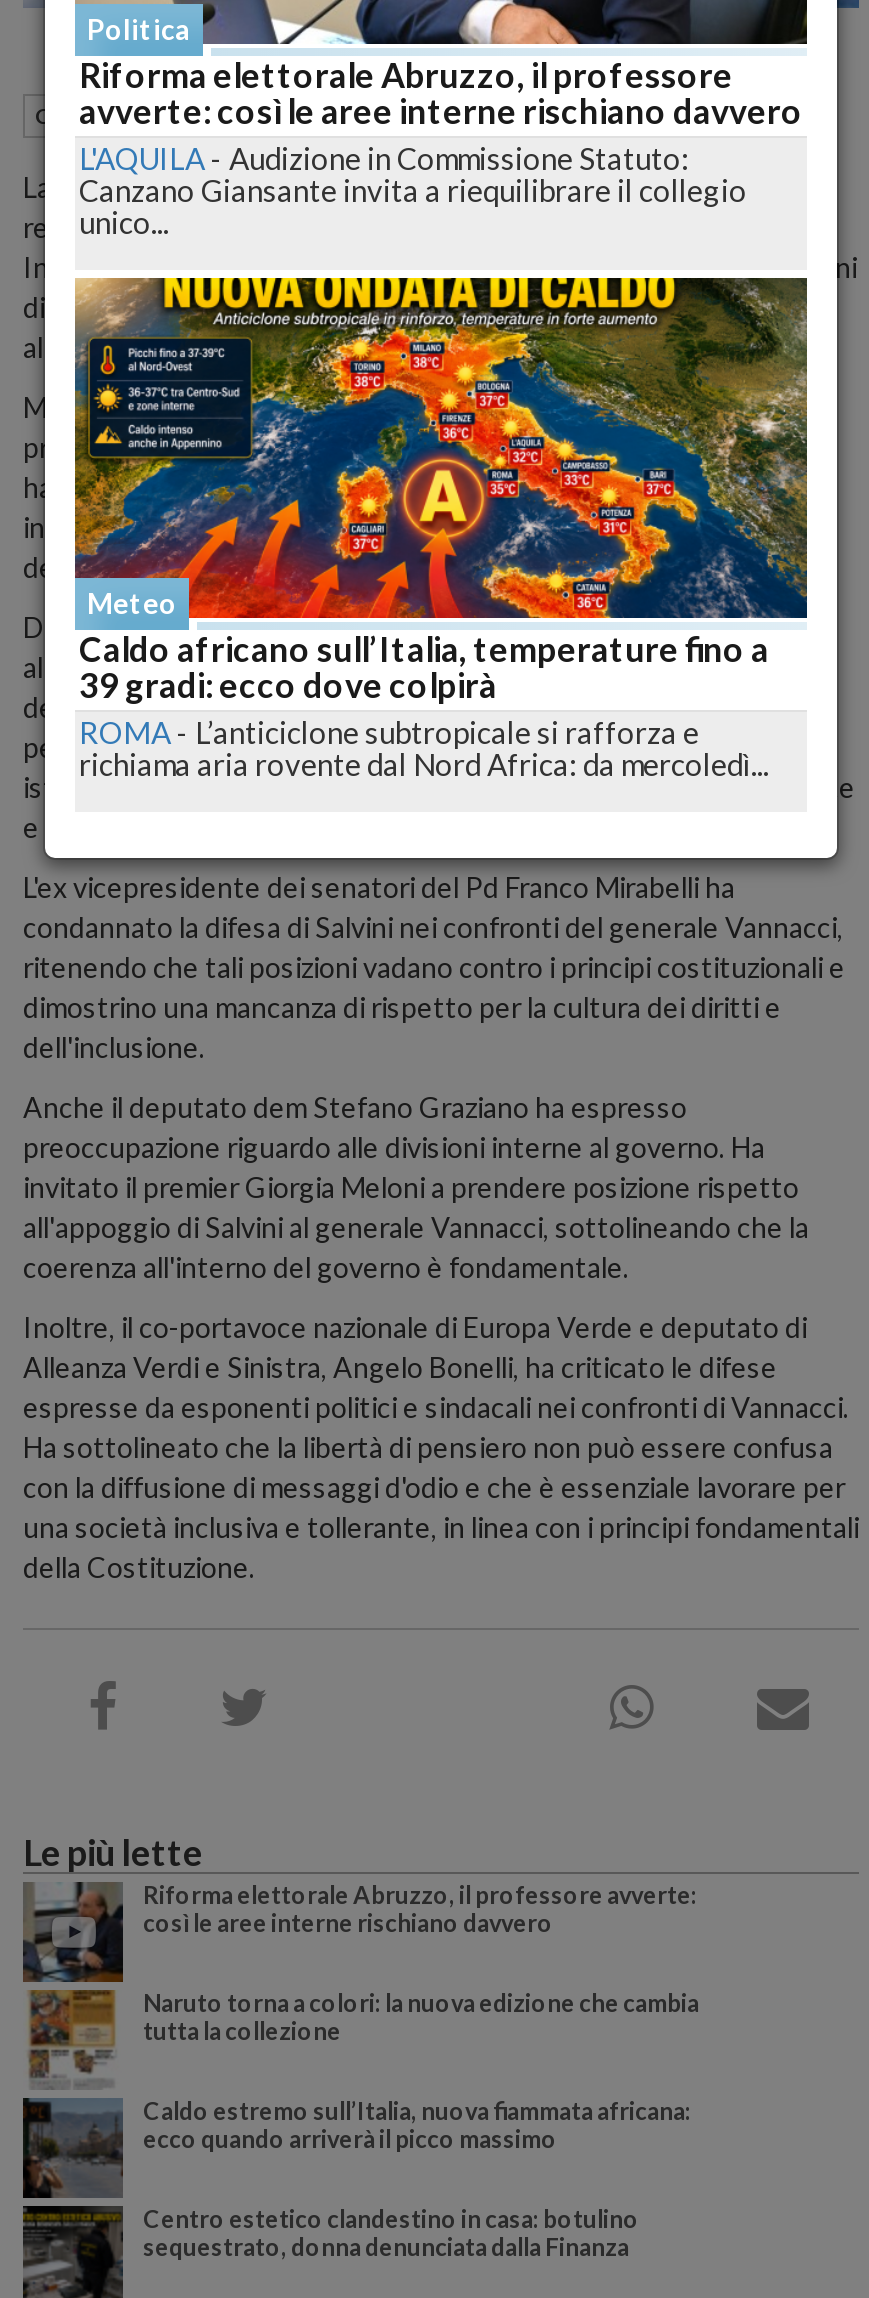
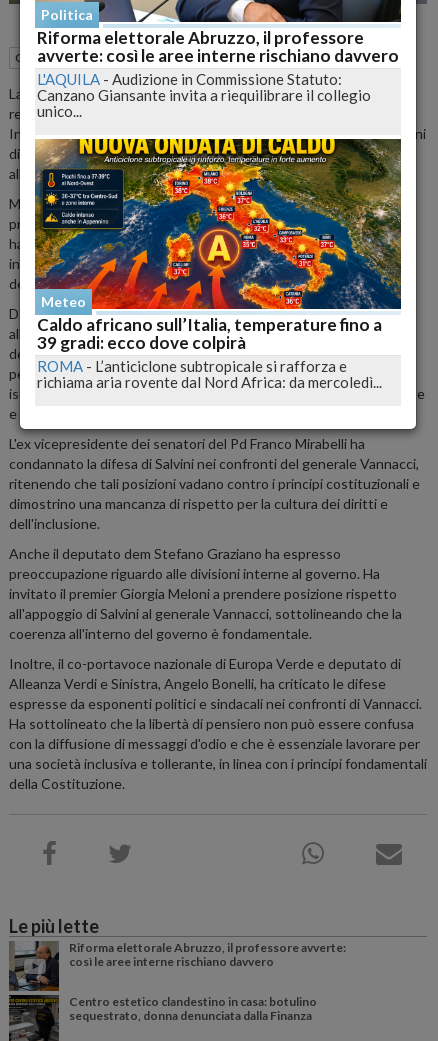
- [image]
- Naruto torna a colori: la nuova edizione che cambia
- tutta la collezione
- Caldo estremo sull’Italia, nuova fiammata africana:
- ecco quando arriverà il picco massimo

- [image]
